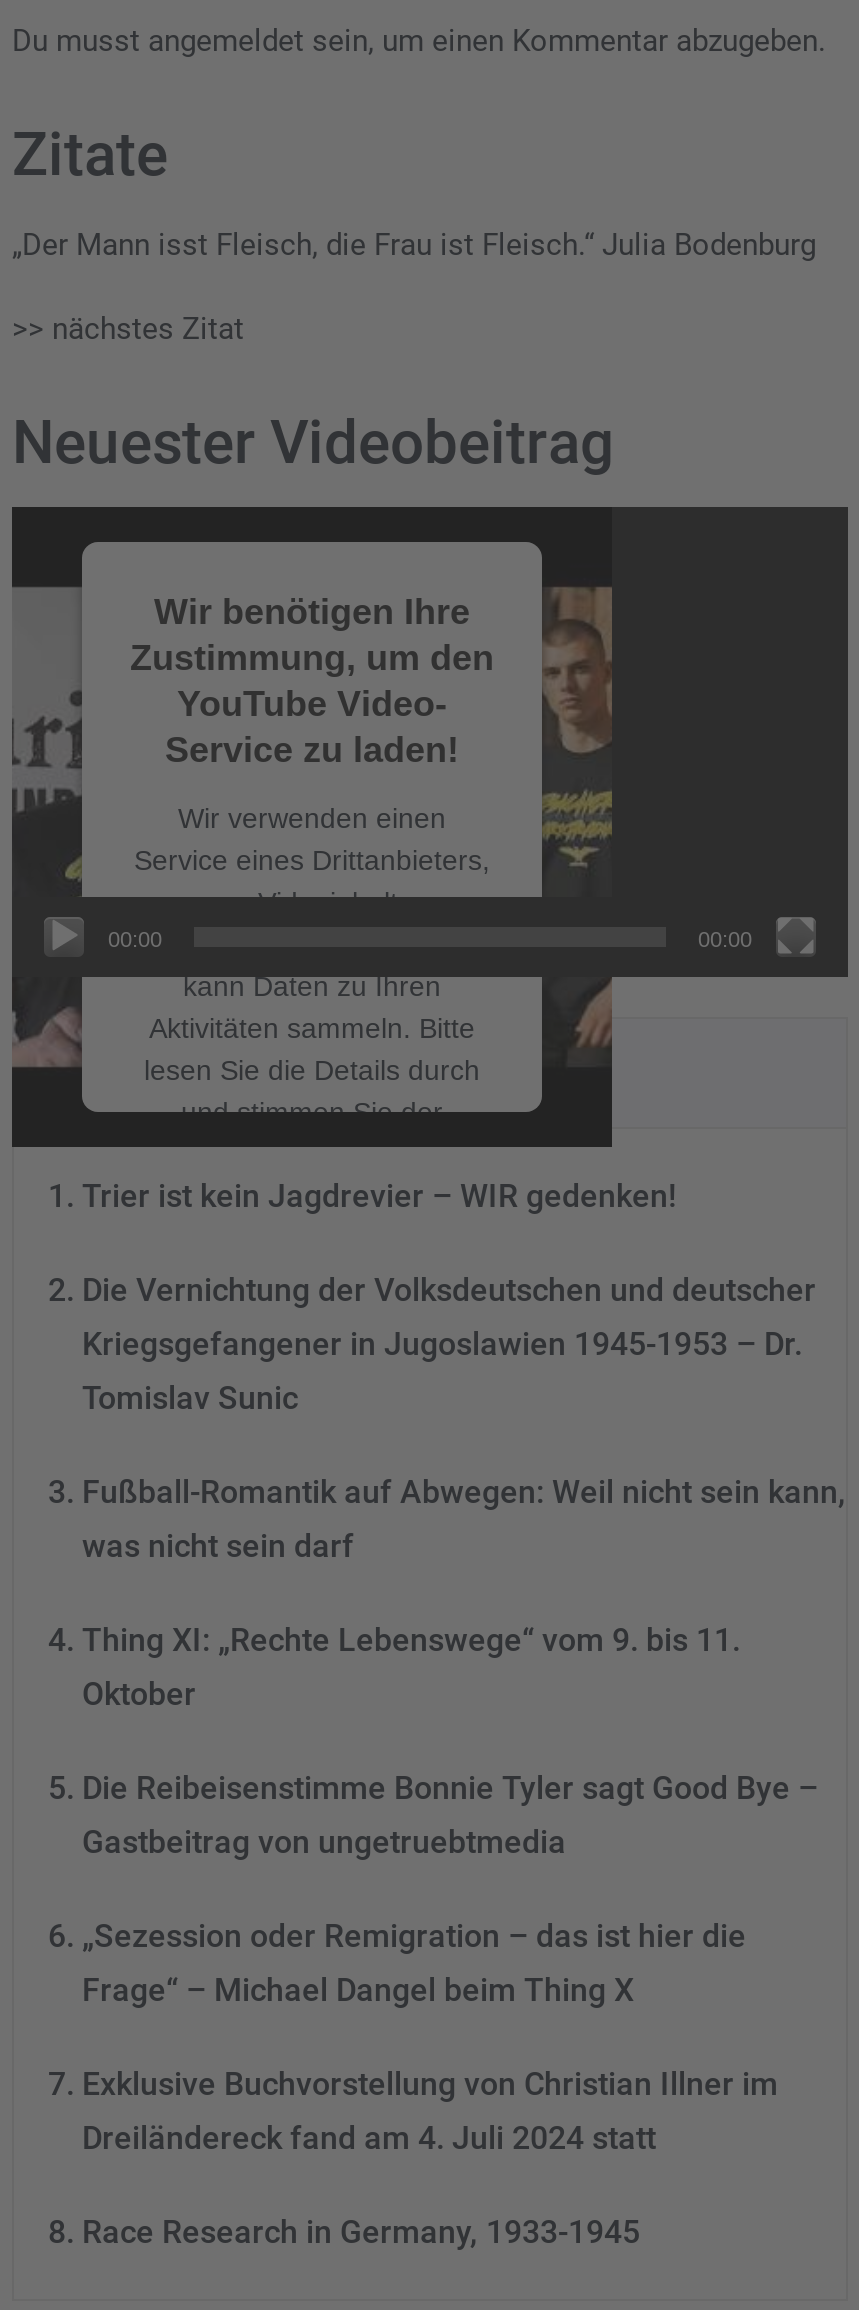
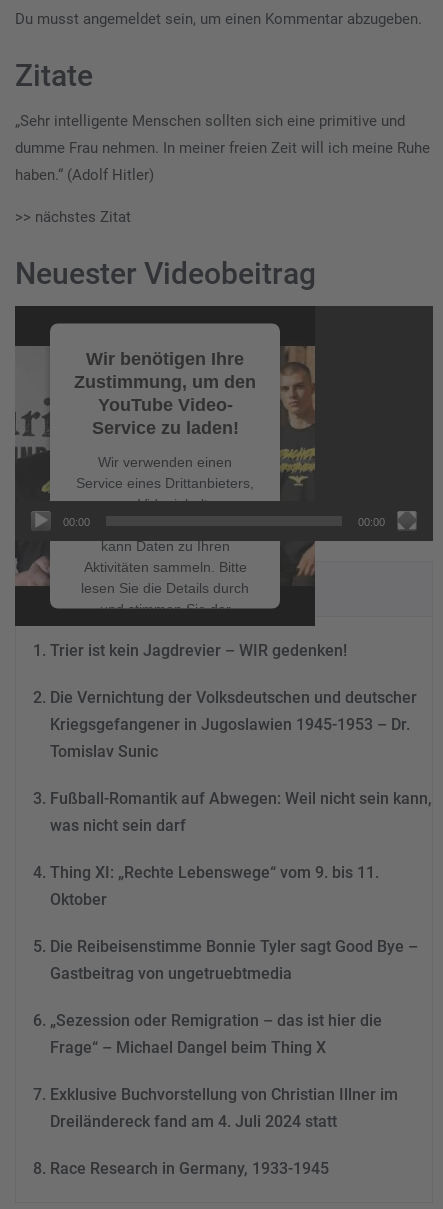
- „Der Mann isst Fleisch, die Frau ist Fleisch.“ Julia Bodenburg
+ „Sehr intelligente Menschen sollten sich eine primitive und
+ dumme Frau nehmen. In meiner freien Zeit will ich meine Ruhe
+ haben.“ (Adolf Hitler)
